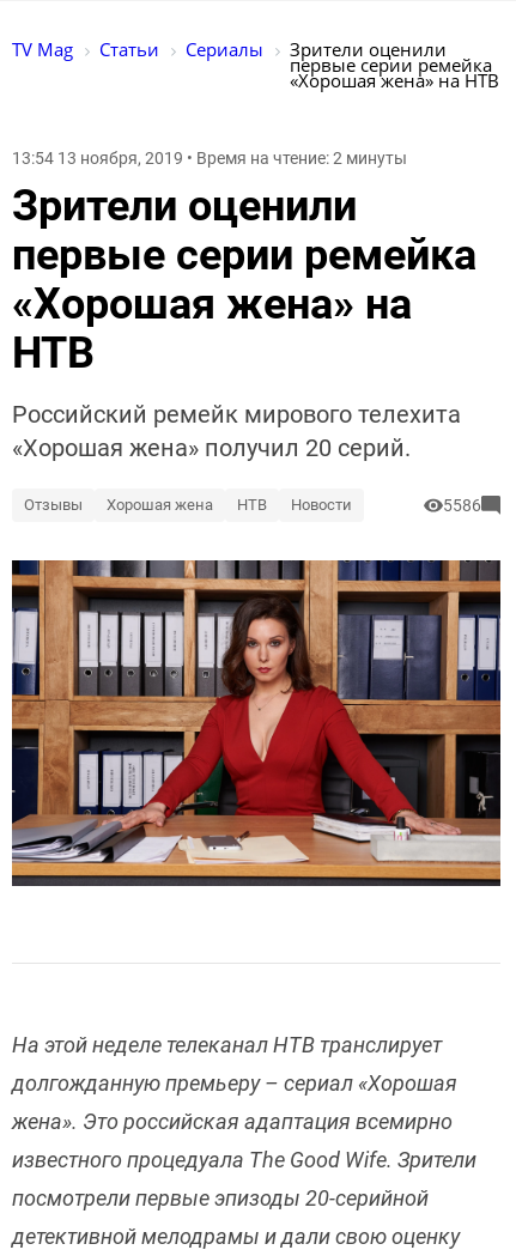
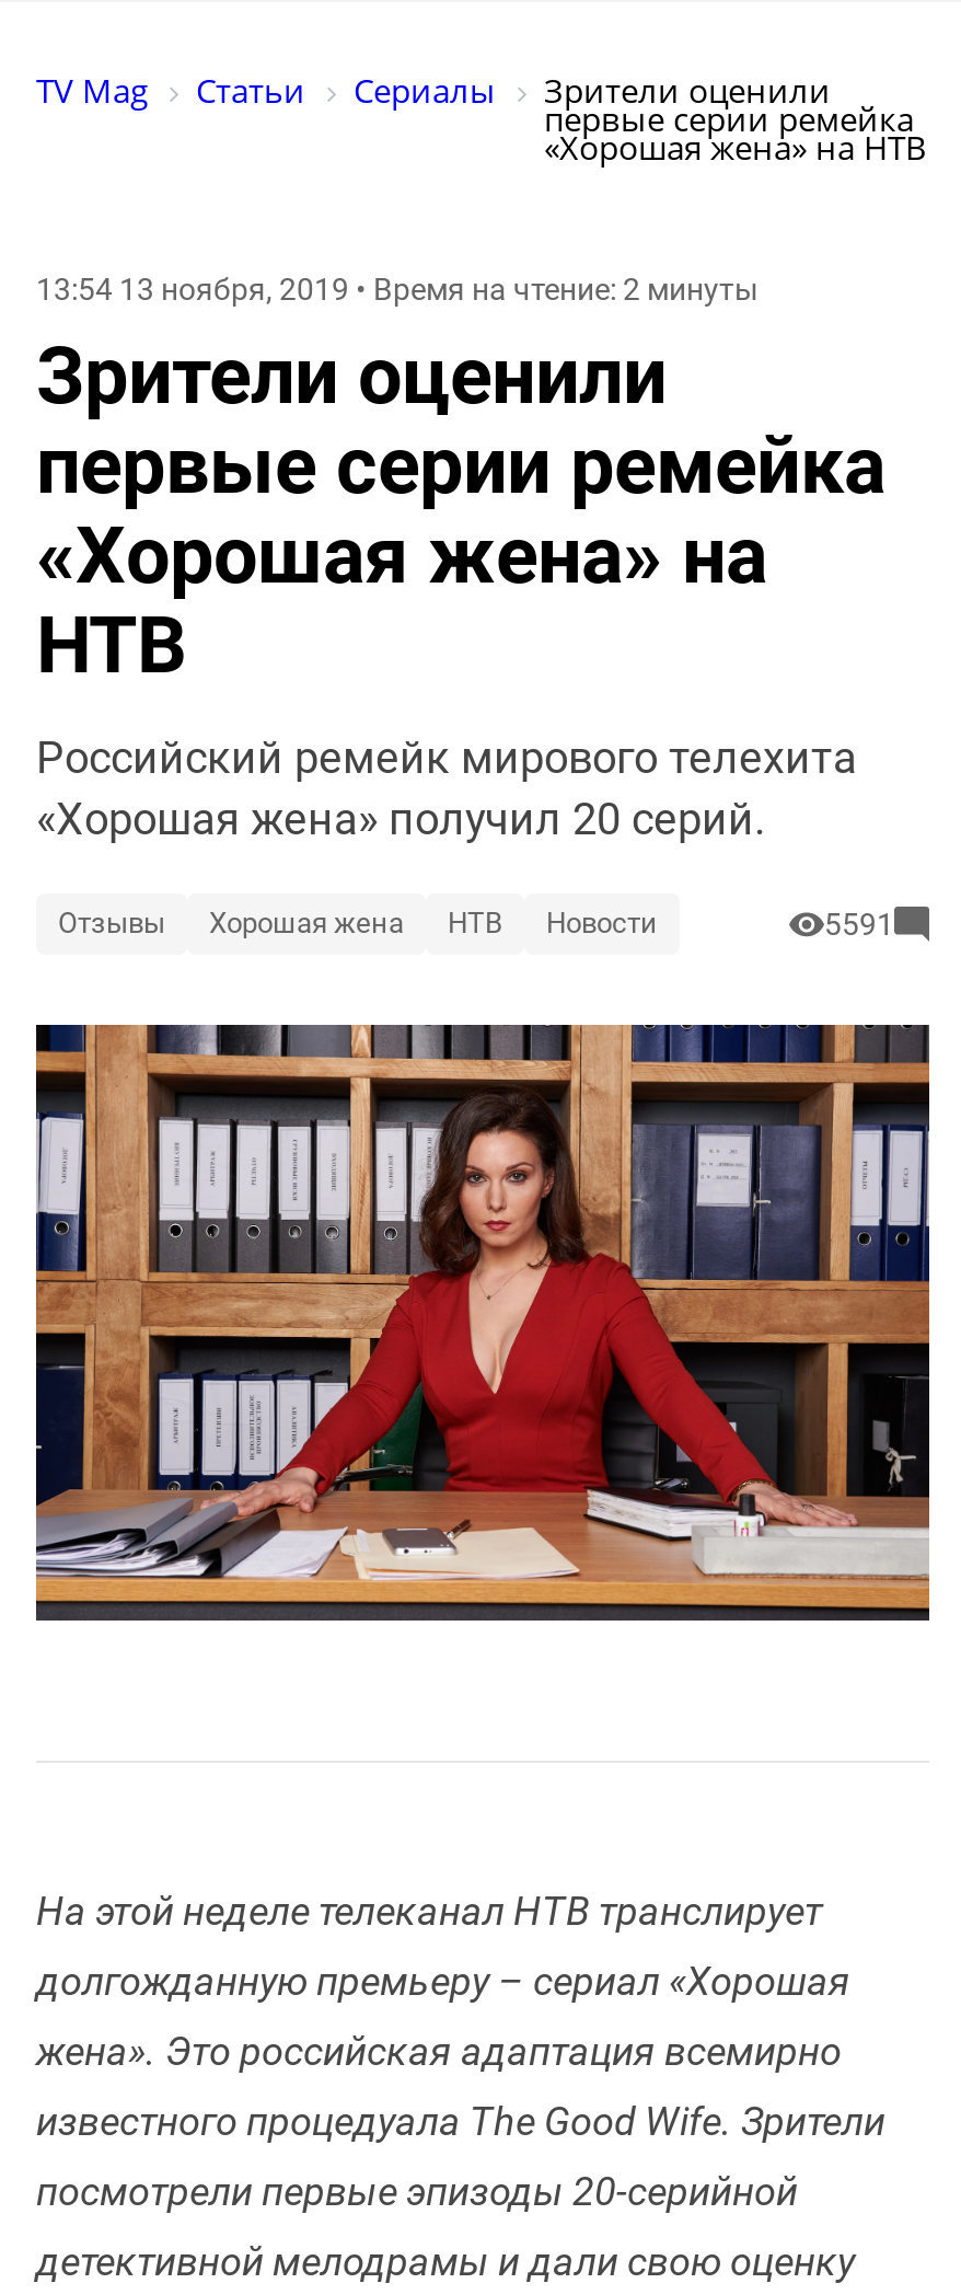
- 5586
+ 5591
